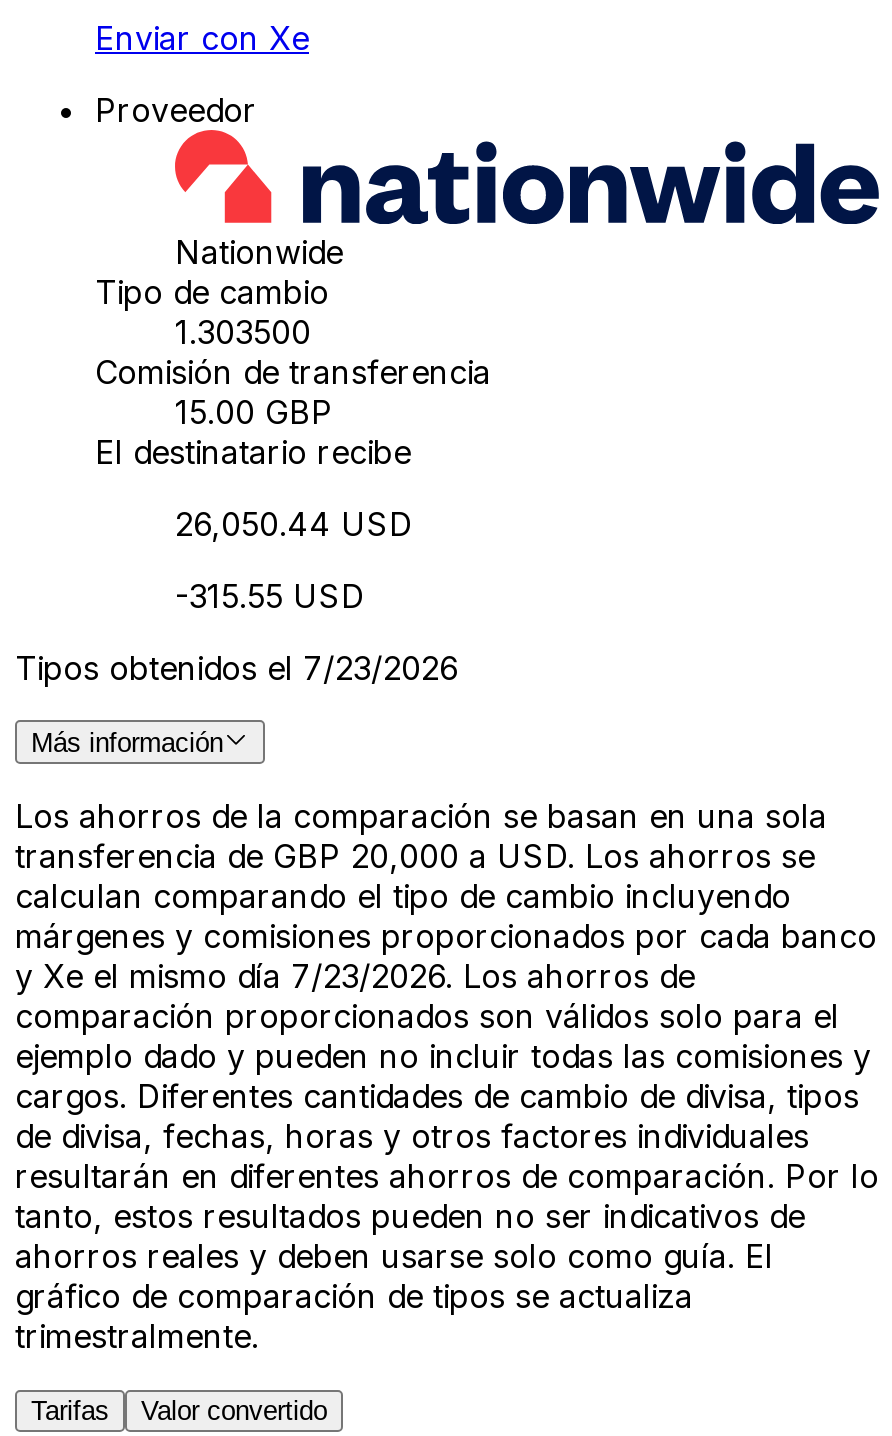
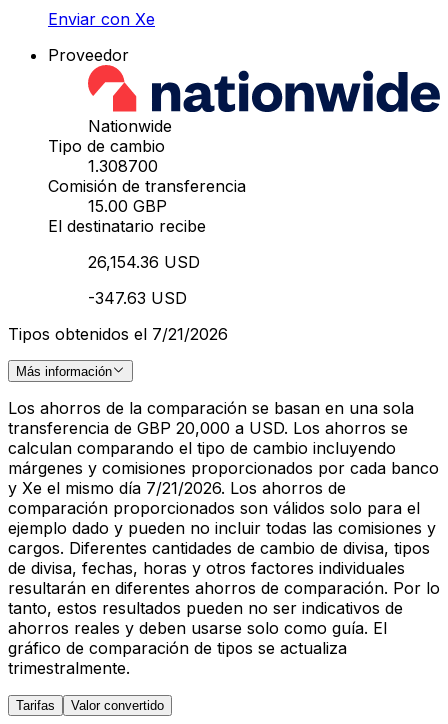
- 1.303500
+ 1.308700

- 26,050.44 USD
+ 26,154.36 USD

- -315.55 USD
+ -347.63 USD

- Tipos obtenidos el 7/23/2026
+ Tipos obtenidos el 7/21/2026

- y Xe el mismo día 7/23/2026. Los ahorros de
+ y Xe el mismo día 7/21/2026. Los ahorros de
